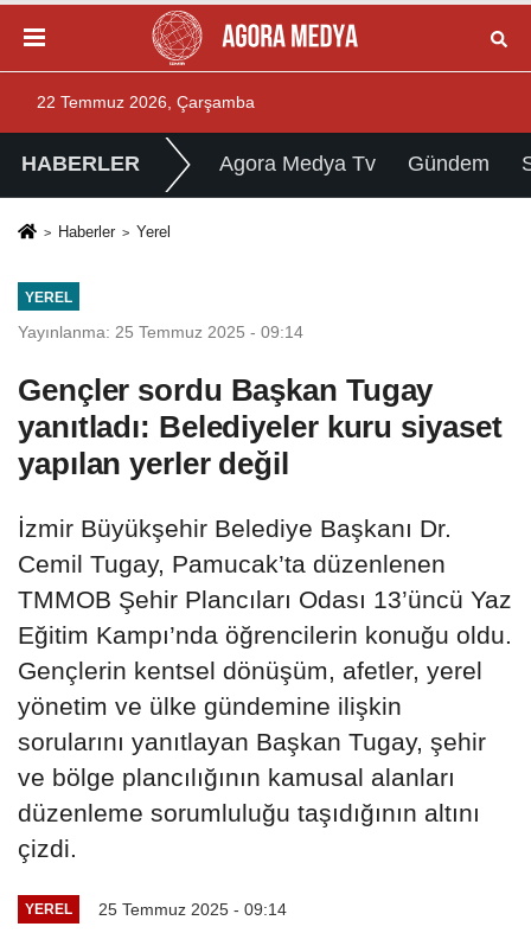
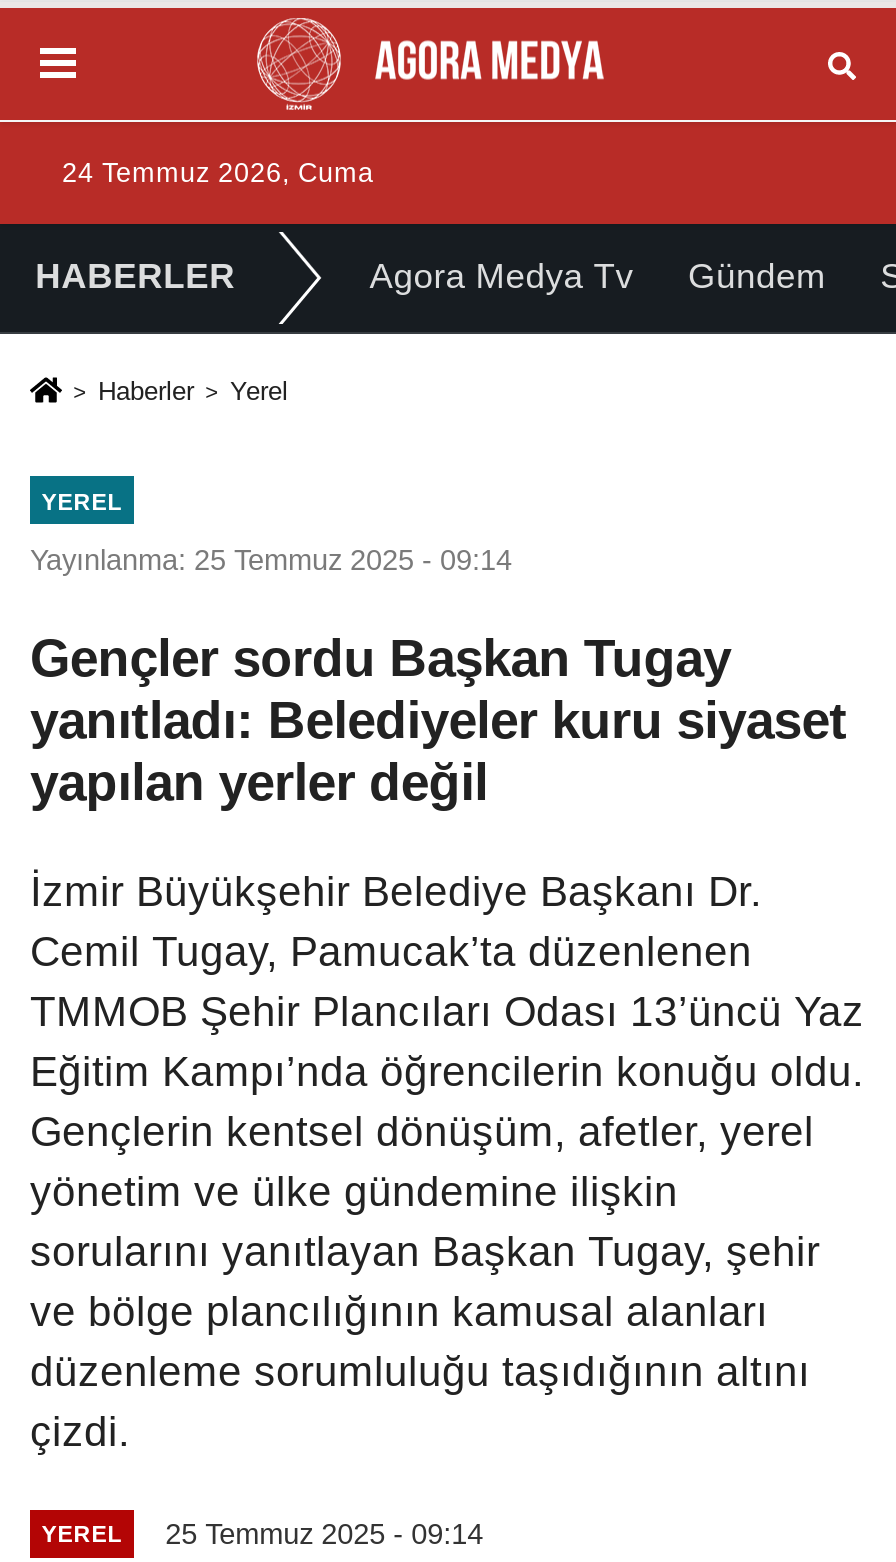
- 22 Temmuz 2026, Çarşamba
+ 24 Temmuz 2026, Cuma
